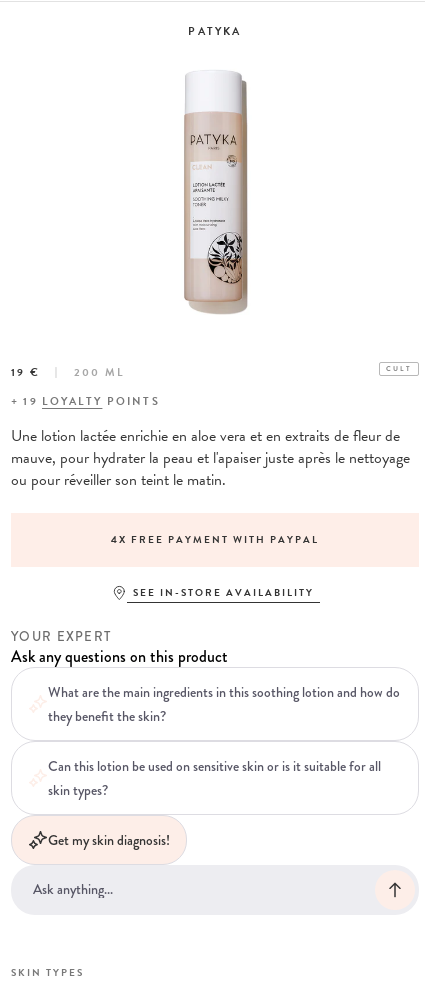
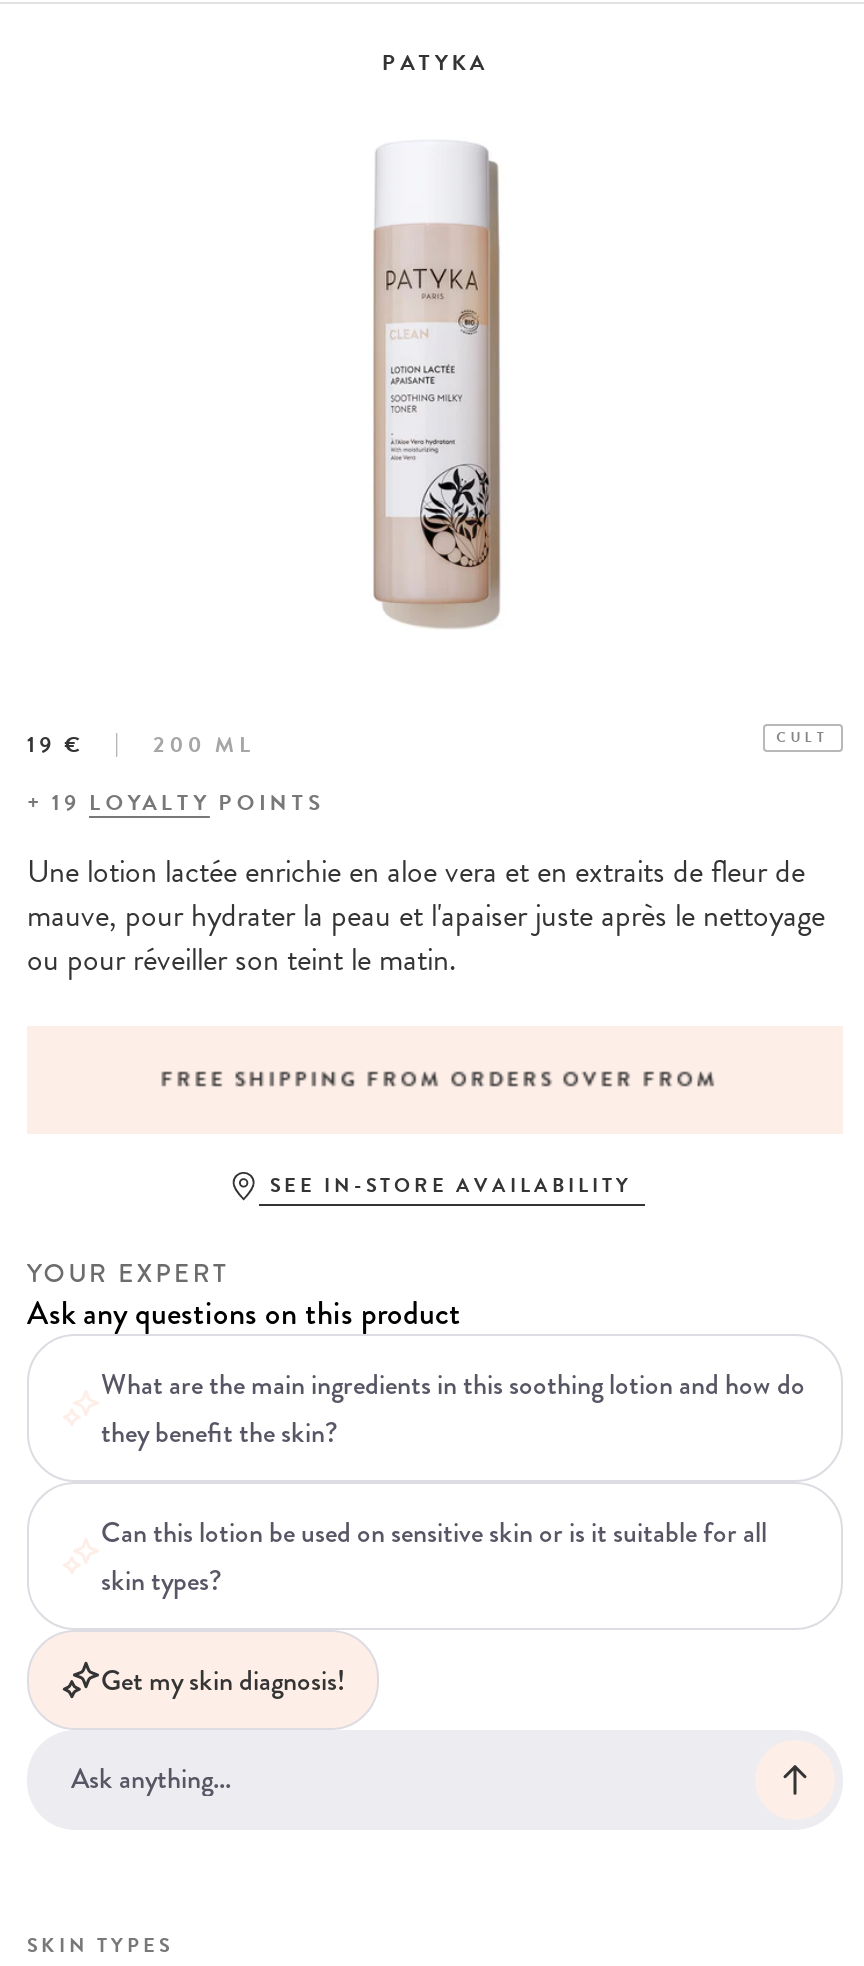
- 4X FREE PAYMENT WITH PAYPAL
+ FREE SHIPPING FROM ORDERS OVER FROM
